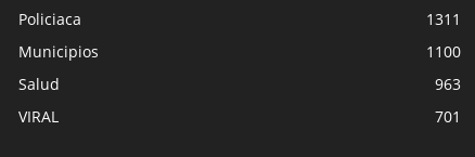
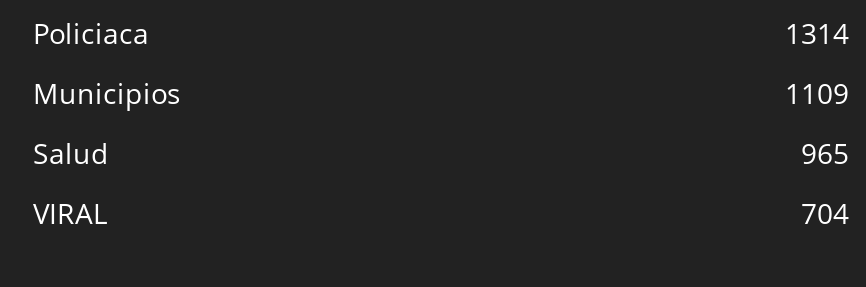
- 1311
+ 1314

- 1100
+ 1109

- 963
+ 965

- 701
+ 704
